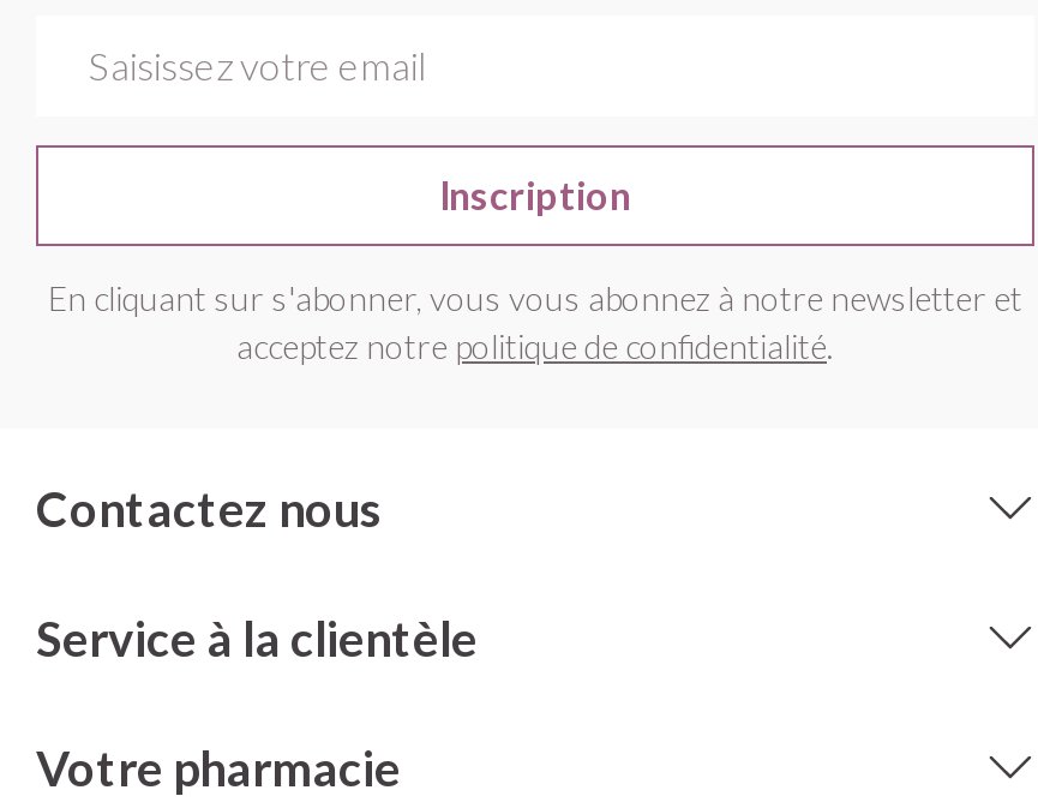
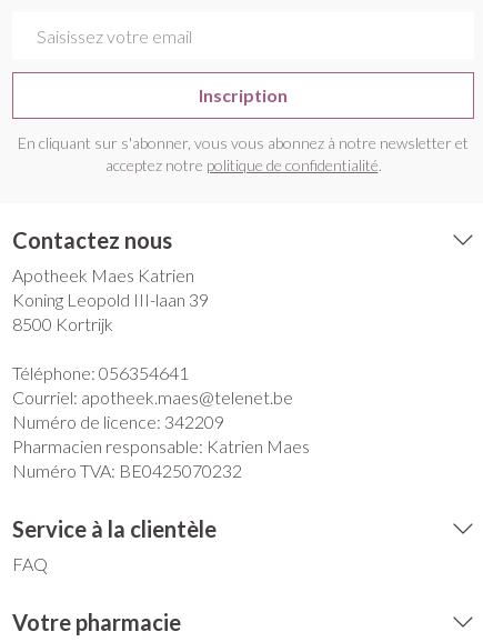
+ Apotheek Maes Katrien
+ Koning Leopold III-laan 39
+ 8500 Kortrijk
+ Téléphone: 056354641
+ Courriel: apotheek.maes@telenet.be
+ Numéro de licence: 342209
+ Pharmacien responsable: Katrien Maes
+ Numéro TVA: BE0425070232

+ FAQ
